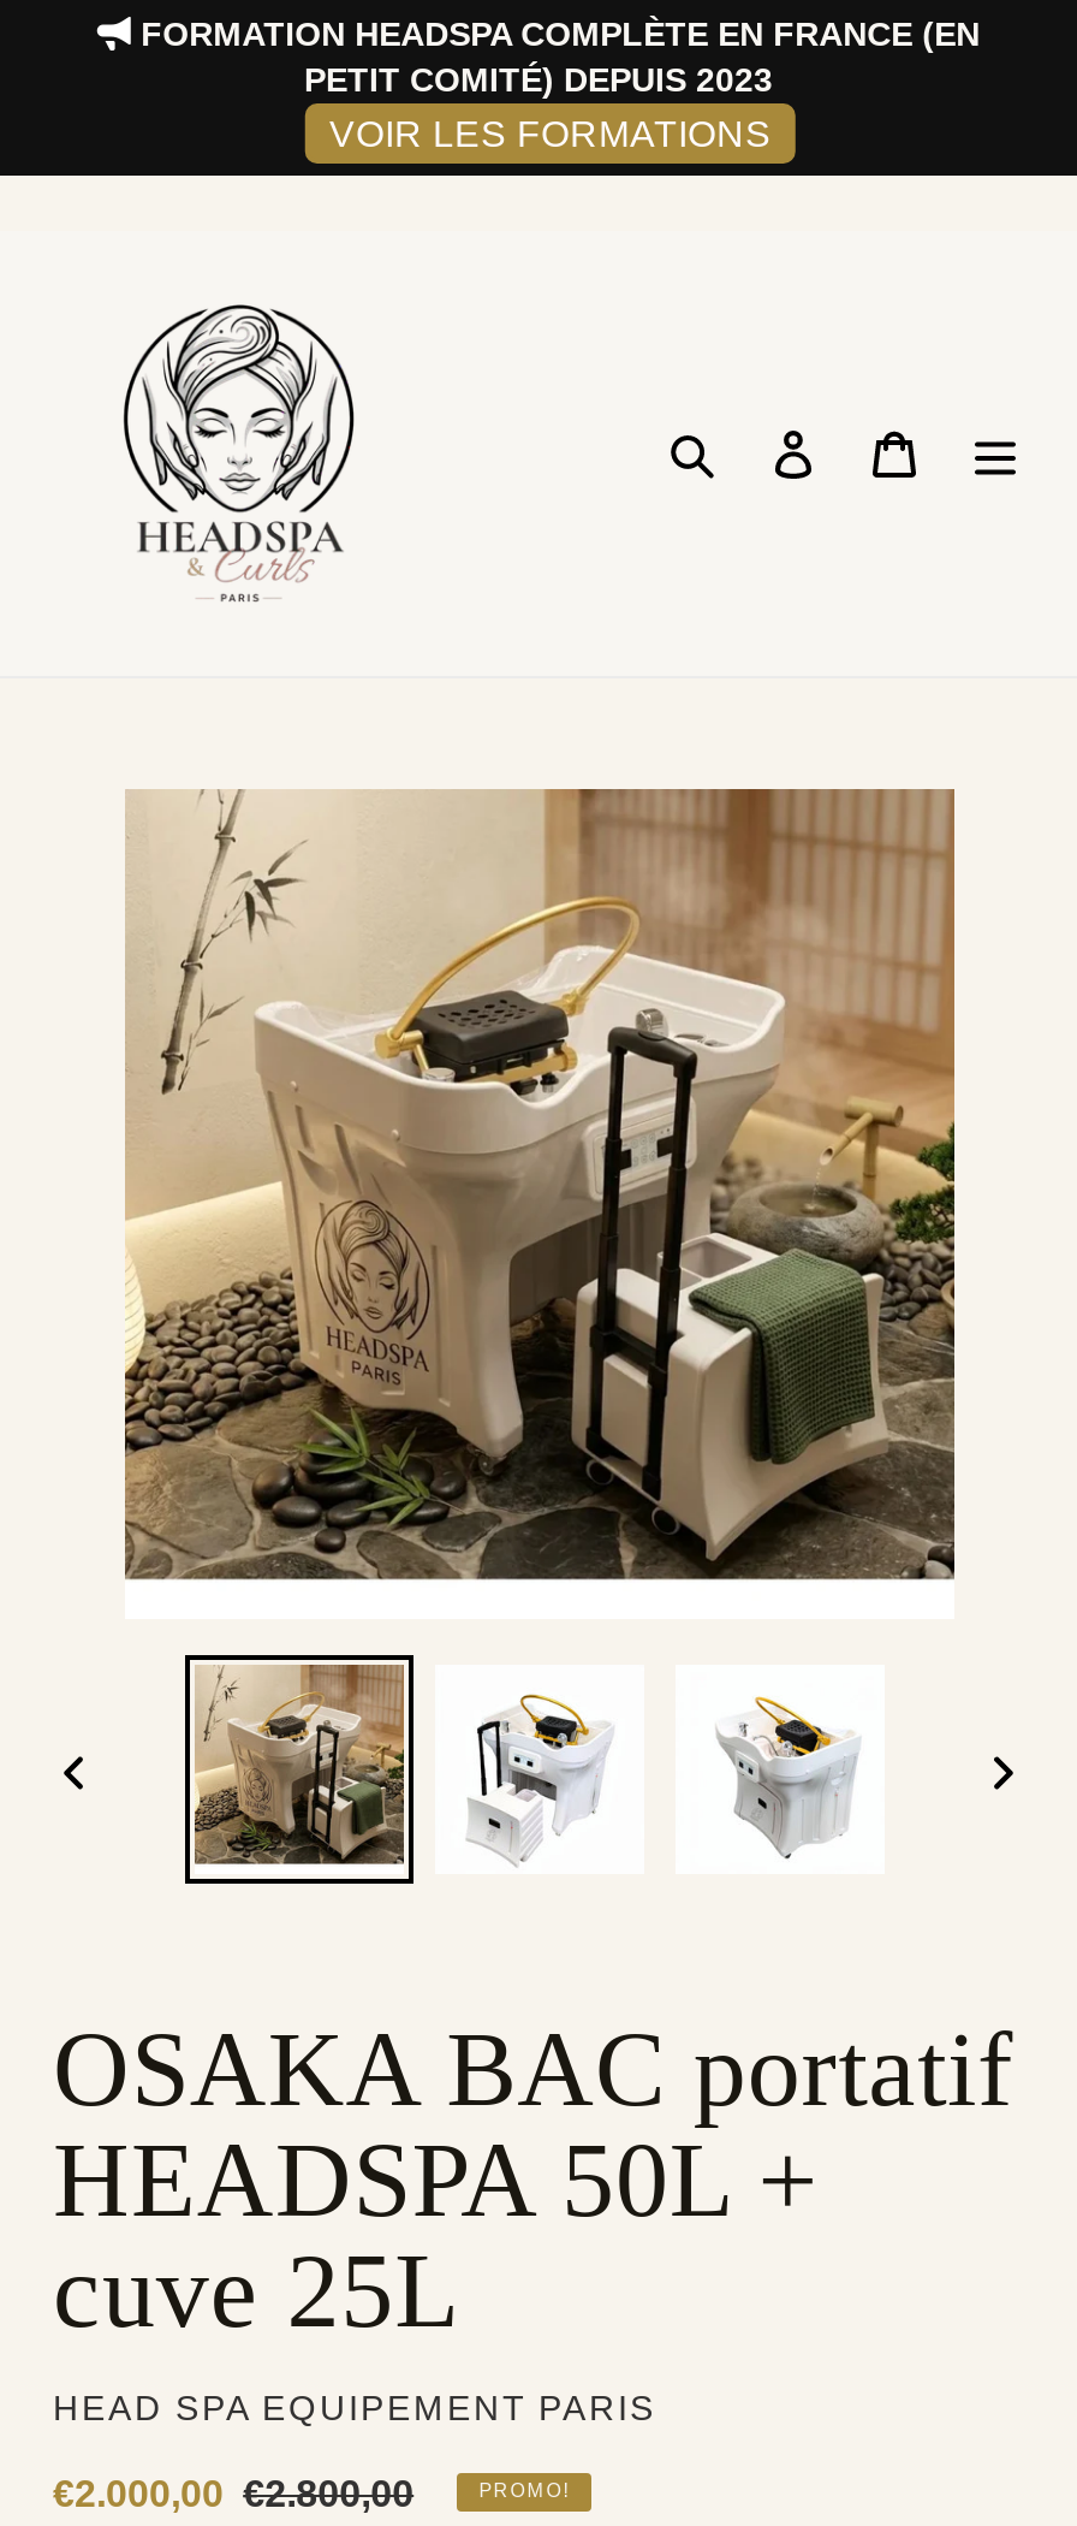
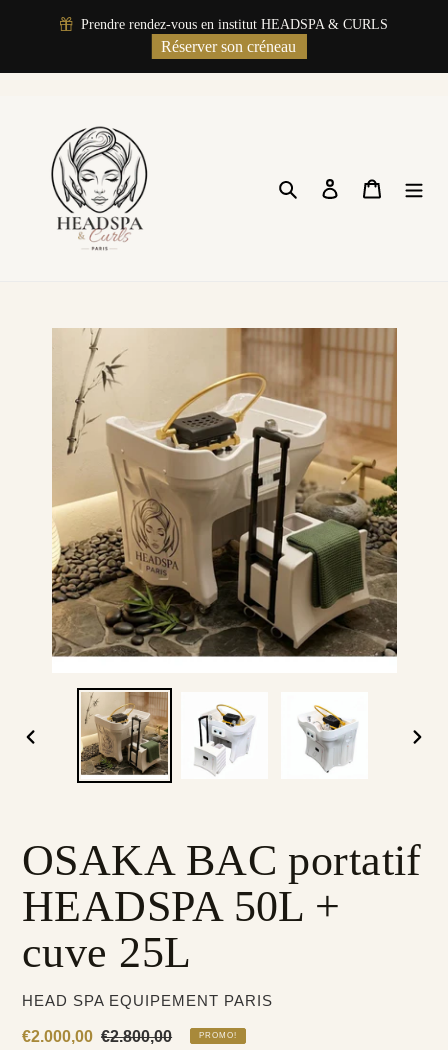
- FORMATION HEADSPA COMPLÈTE EN FRANCE (EN
- PETIT COMITÉ) DEPUIS 2023
- VOIR LES FORMATIONS
+ Prendre rendez-vous en institut HEADSPA & CURLS
+ Réserver son créneau
